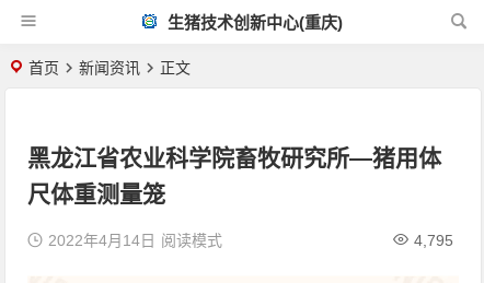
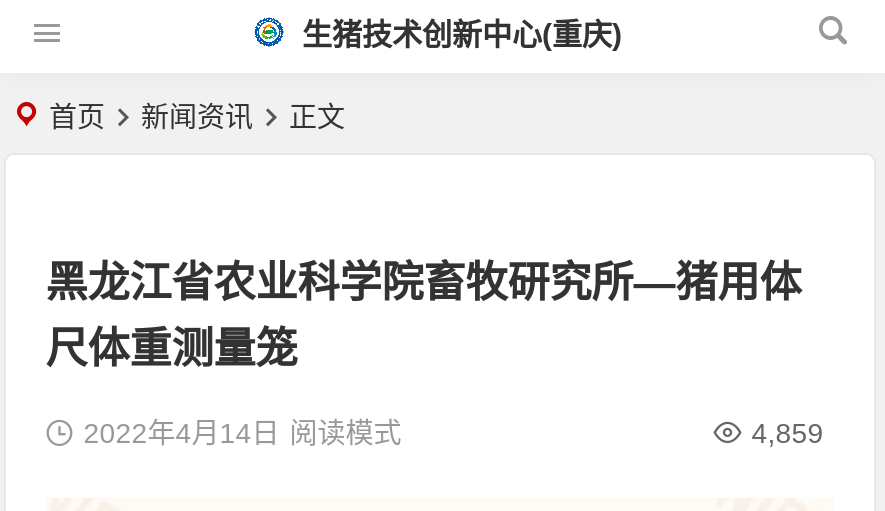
- 4,795
+ 4,859
